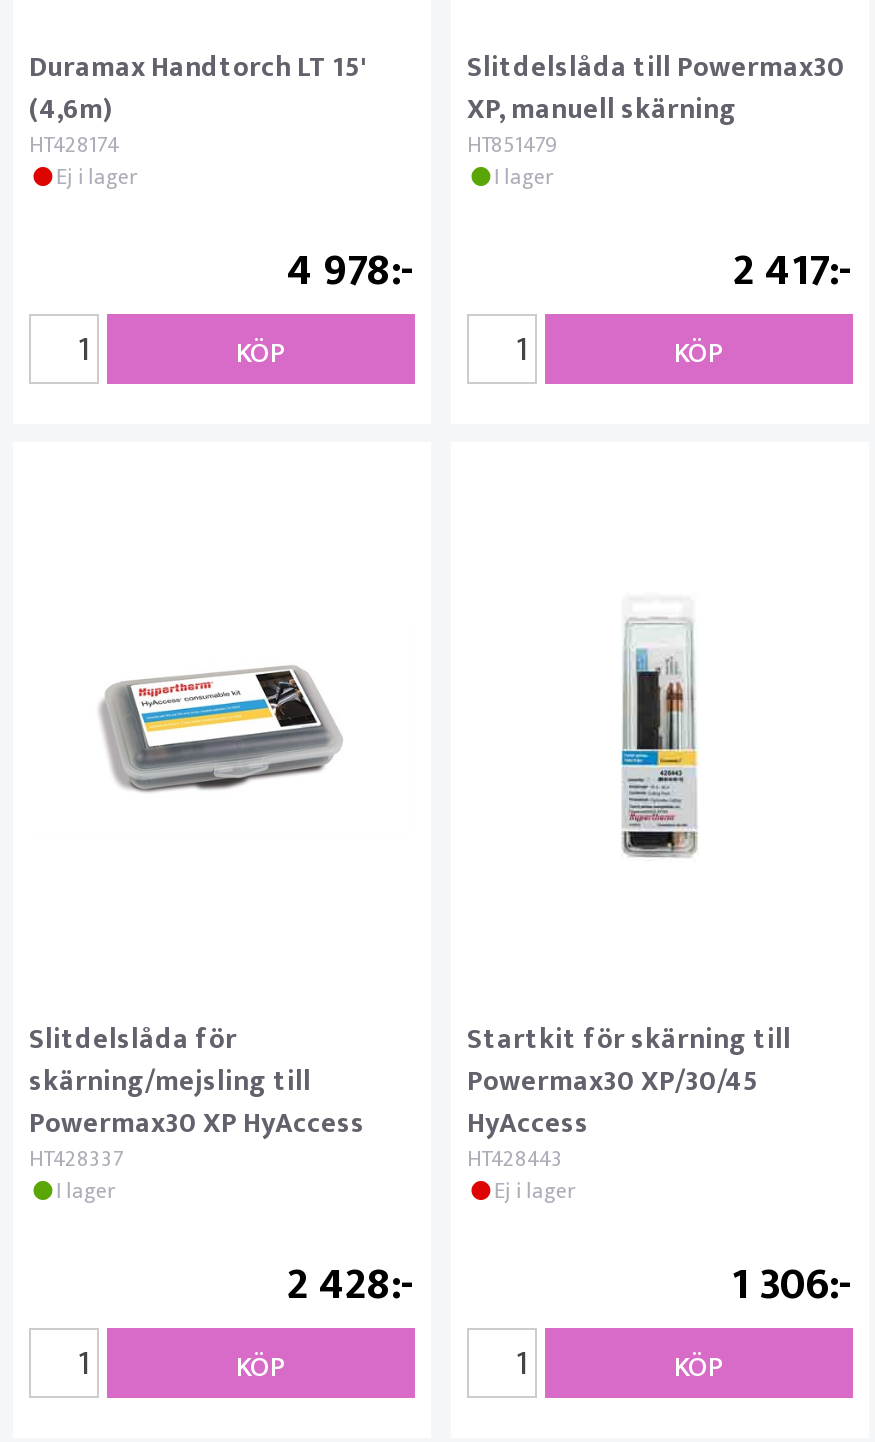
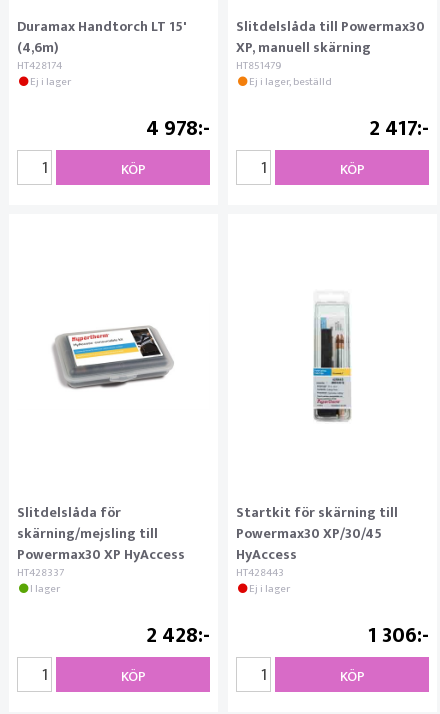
- I lager
+ Ej i lager, beställd
